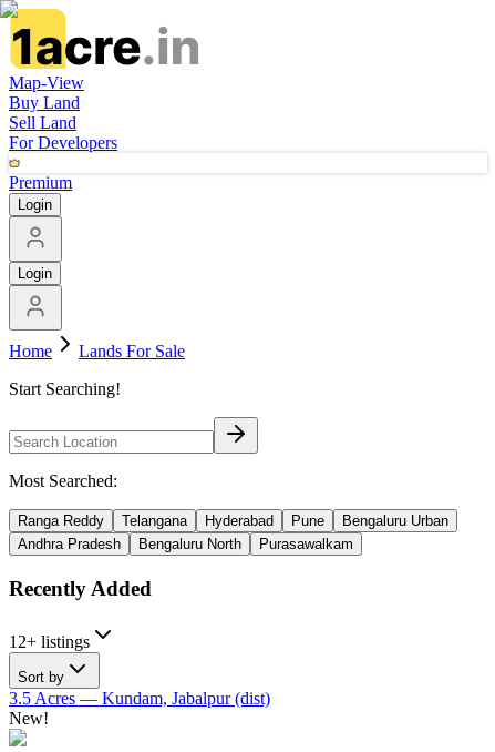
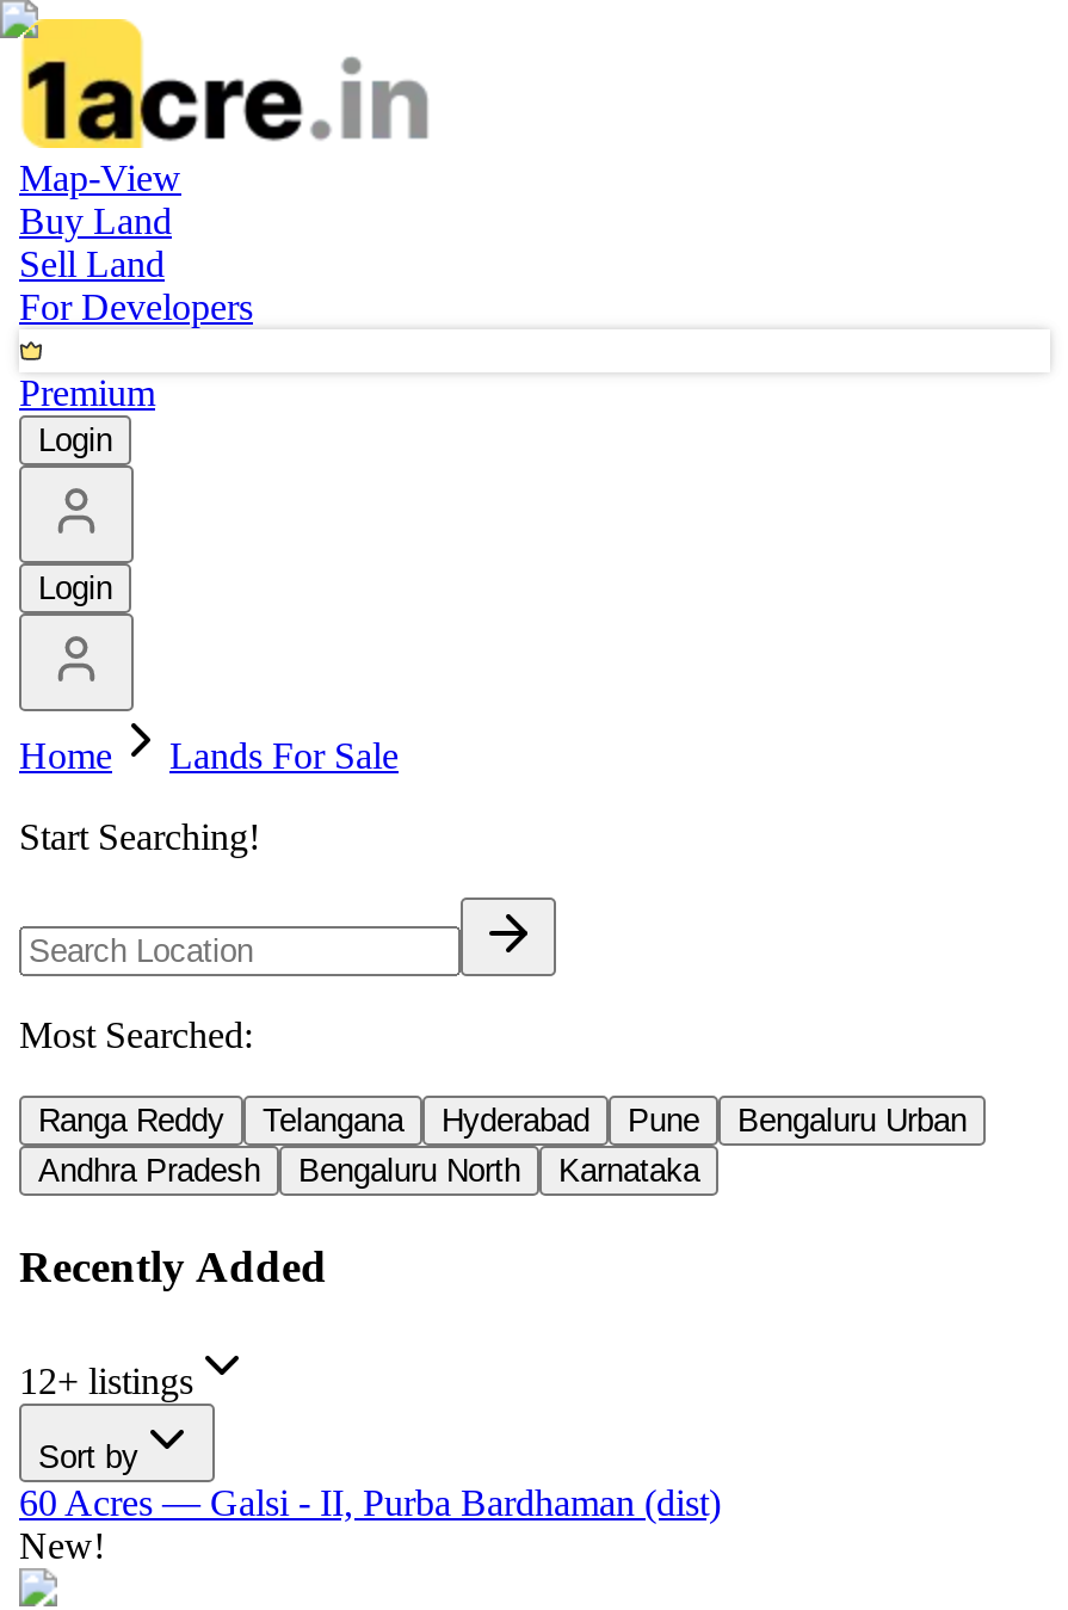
- Purasawalkam
+ Karnataka

- 3.5 Acres— Kundam, Jabalpur (dist)
+ 60 Acres— Galsi - II, Purba Bardhaman (dist)
